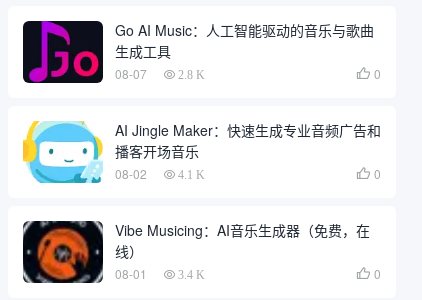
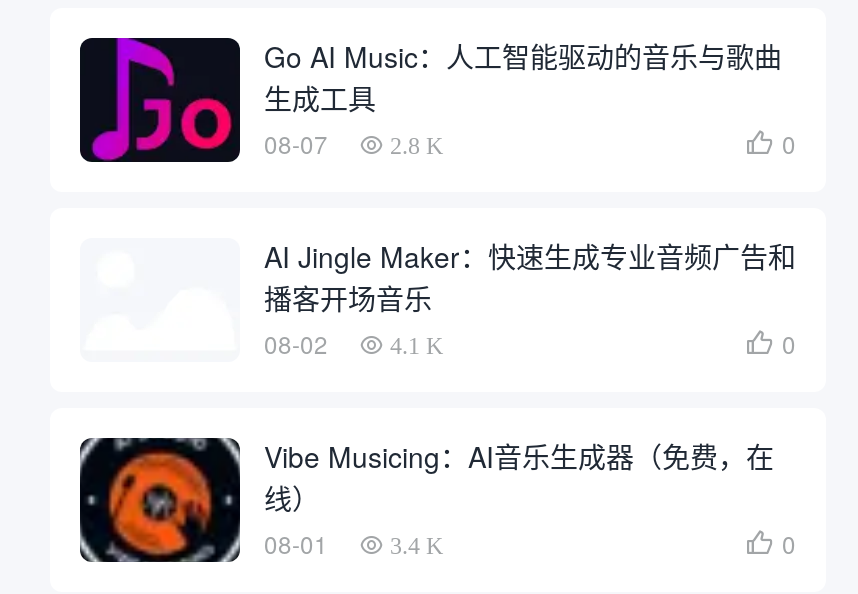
- [image]
